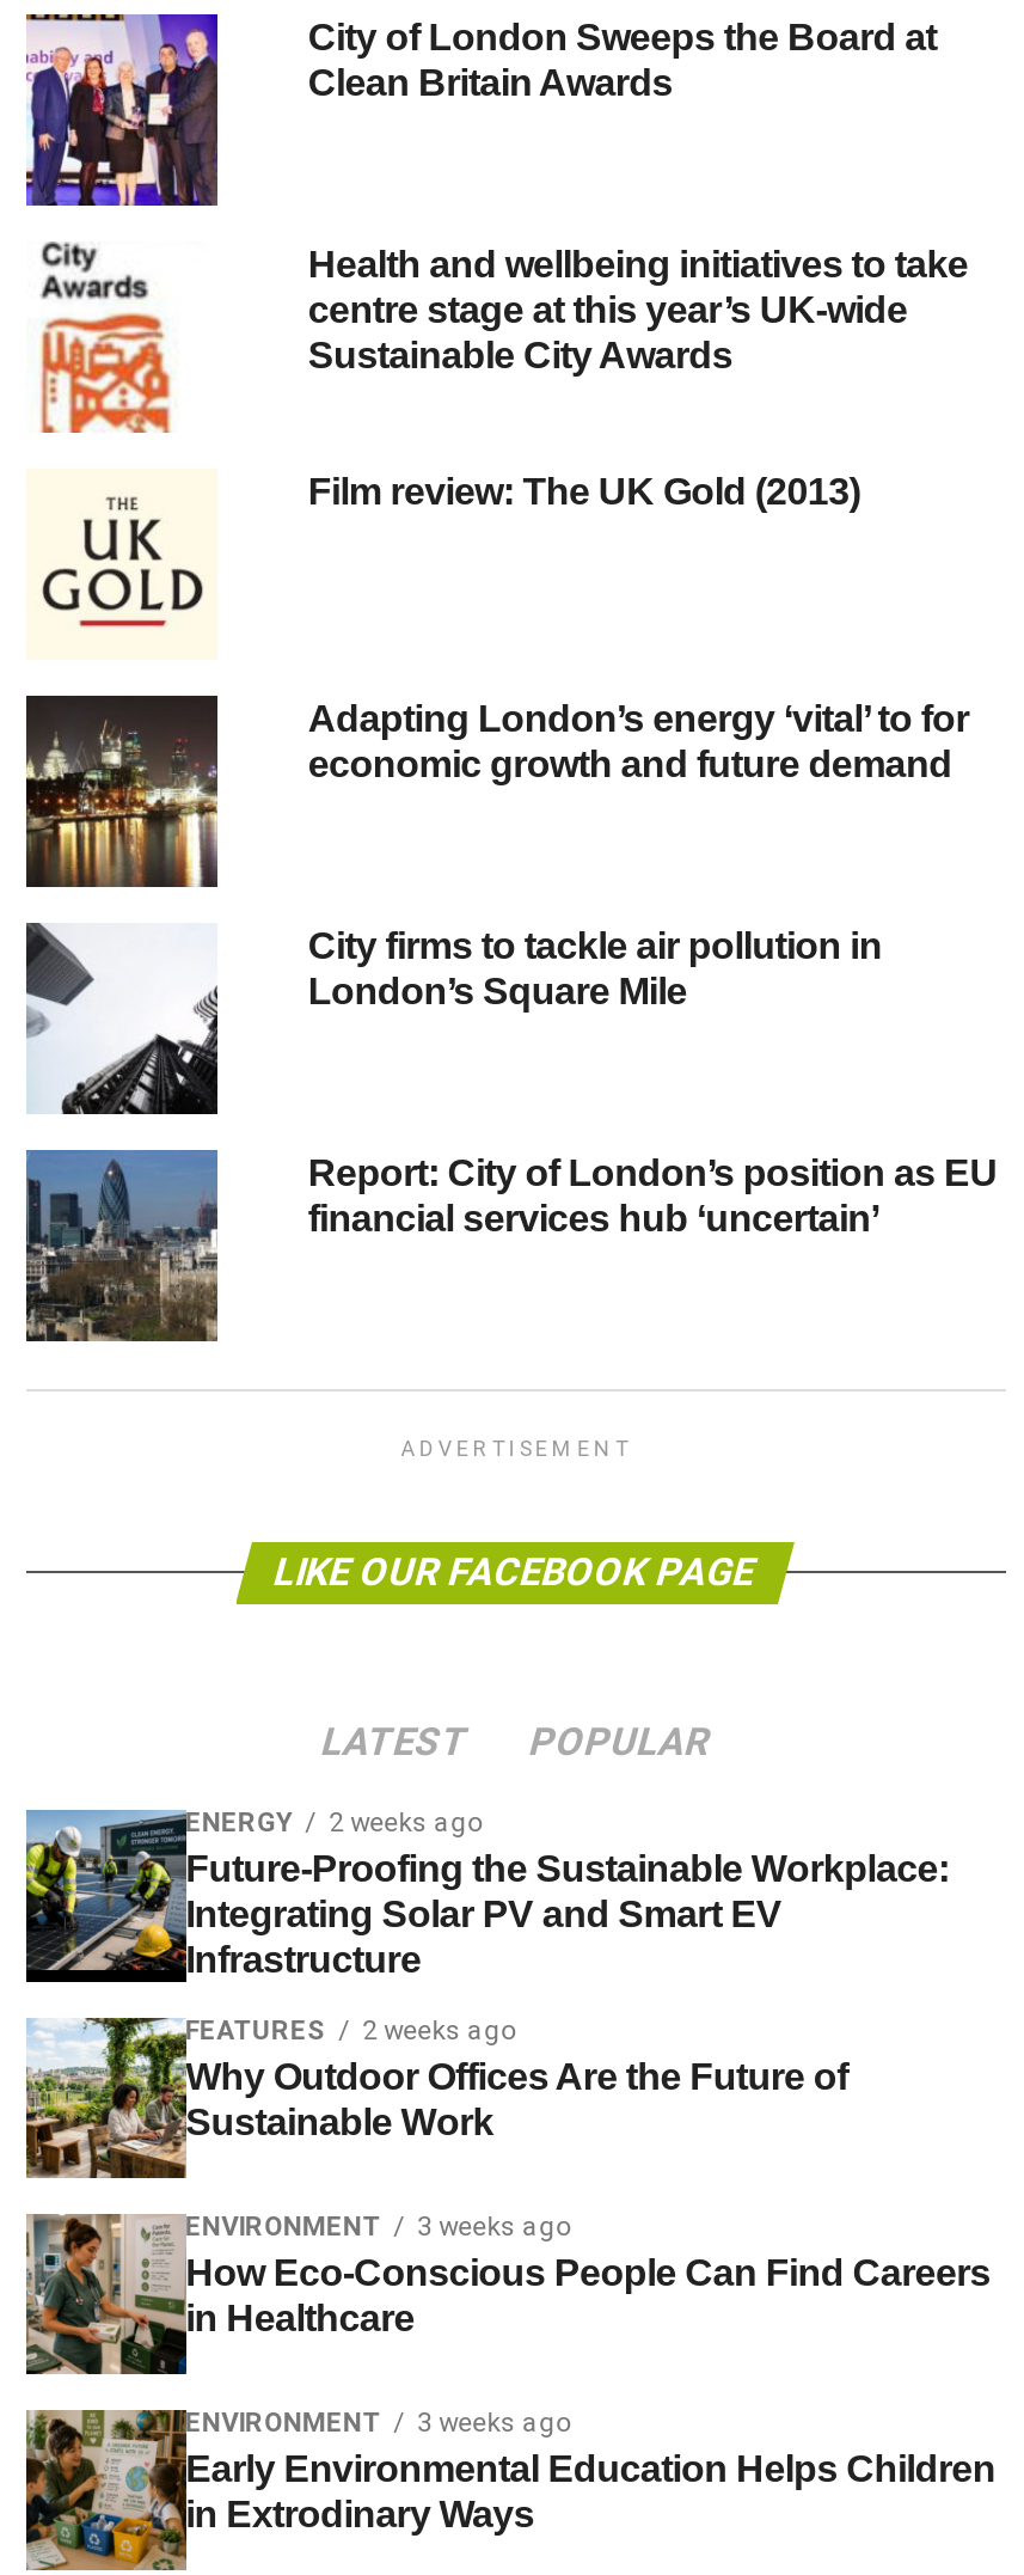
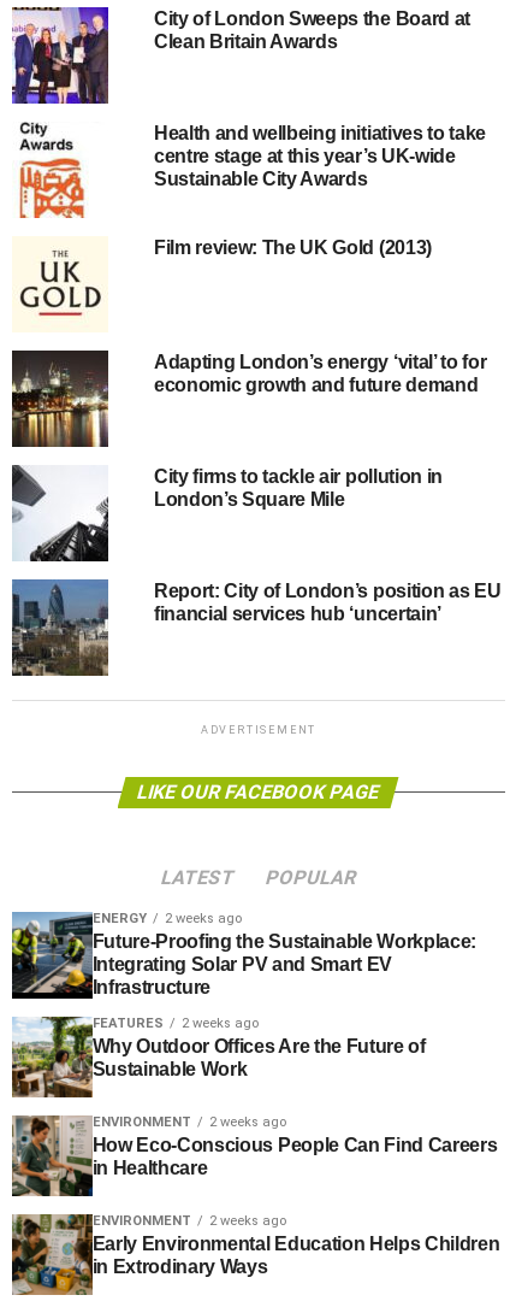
- ENVIRONMENT 3 weeks ago
+ ENVIRONMENT 2 weeks ago

- ENVIRONMENT 3 weeks ago
+ ENVIRONMENT 2 weeks ago
